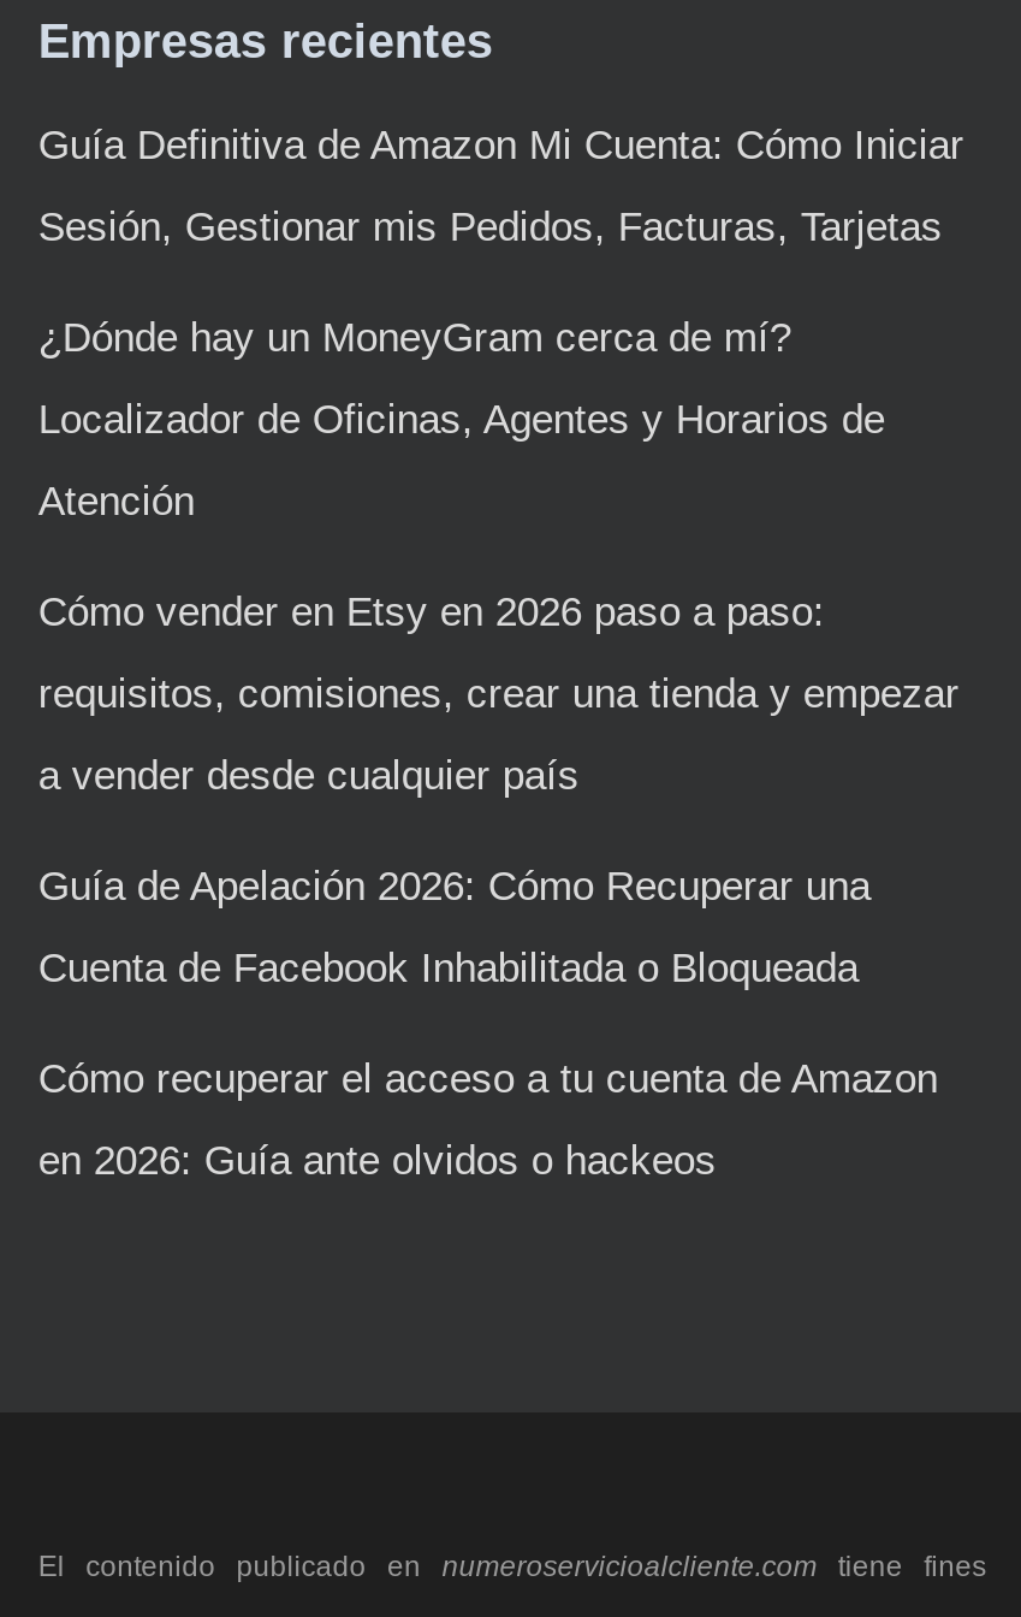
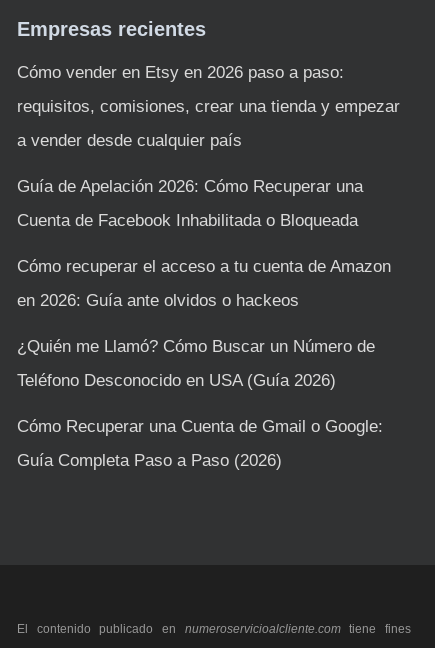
- Guía Definitiva de Amazon Mi Cuenta: Cómo Iniciar
- Sesión, Gestionar mis Pedidos, Facturas, Tarjetas
- ¿Dónde hay un MoneyGram cerca de mí?
- Localizador de Oficinas, Agentes y Horarios de
- Atención

moved up: Cómo vender en Etsy en 2026 paso a paso: | requisitos, comisiones, crear una tienda y empezar | a vender desde cualquier país | Guía de Apelación 2026: Cómo Recuperar una | Cuenta de Facebook Inhabilitada o Bloqueada | Cómo recuperar el acceso a tu cuenta de Amazon | en 2026: Guía ante olvidos o hackeos

+ ¿Quién me Llamó? Cómo Buscar un Número de
+ Teléfono Desconocido en USA (Guía 2026)
+ Cómo Recuperar una Cuenta de Gmail o Google:
+ Guía Completa Paso a Paso (2026)
